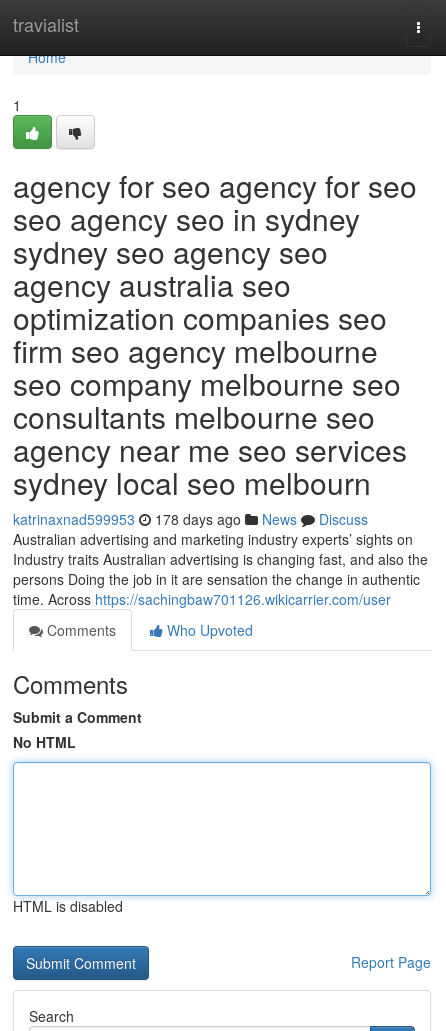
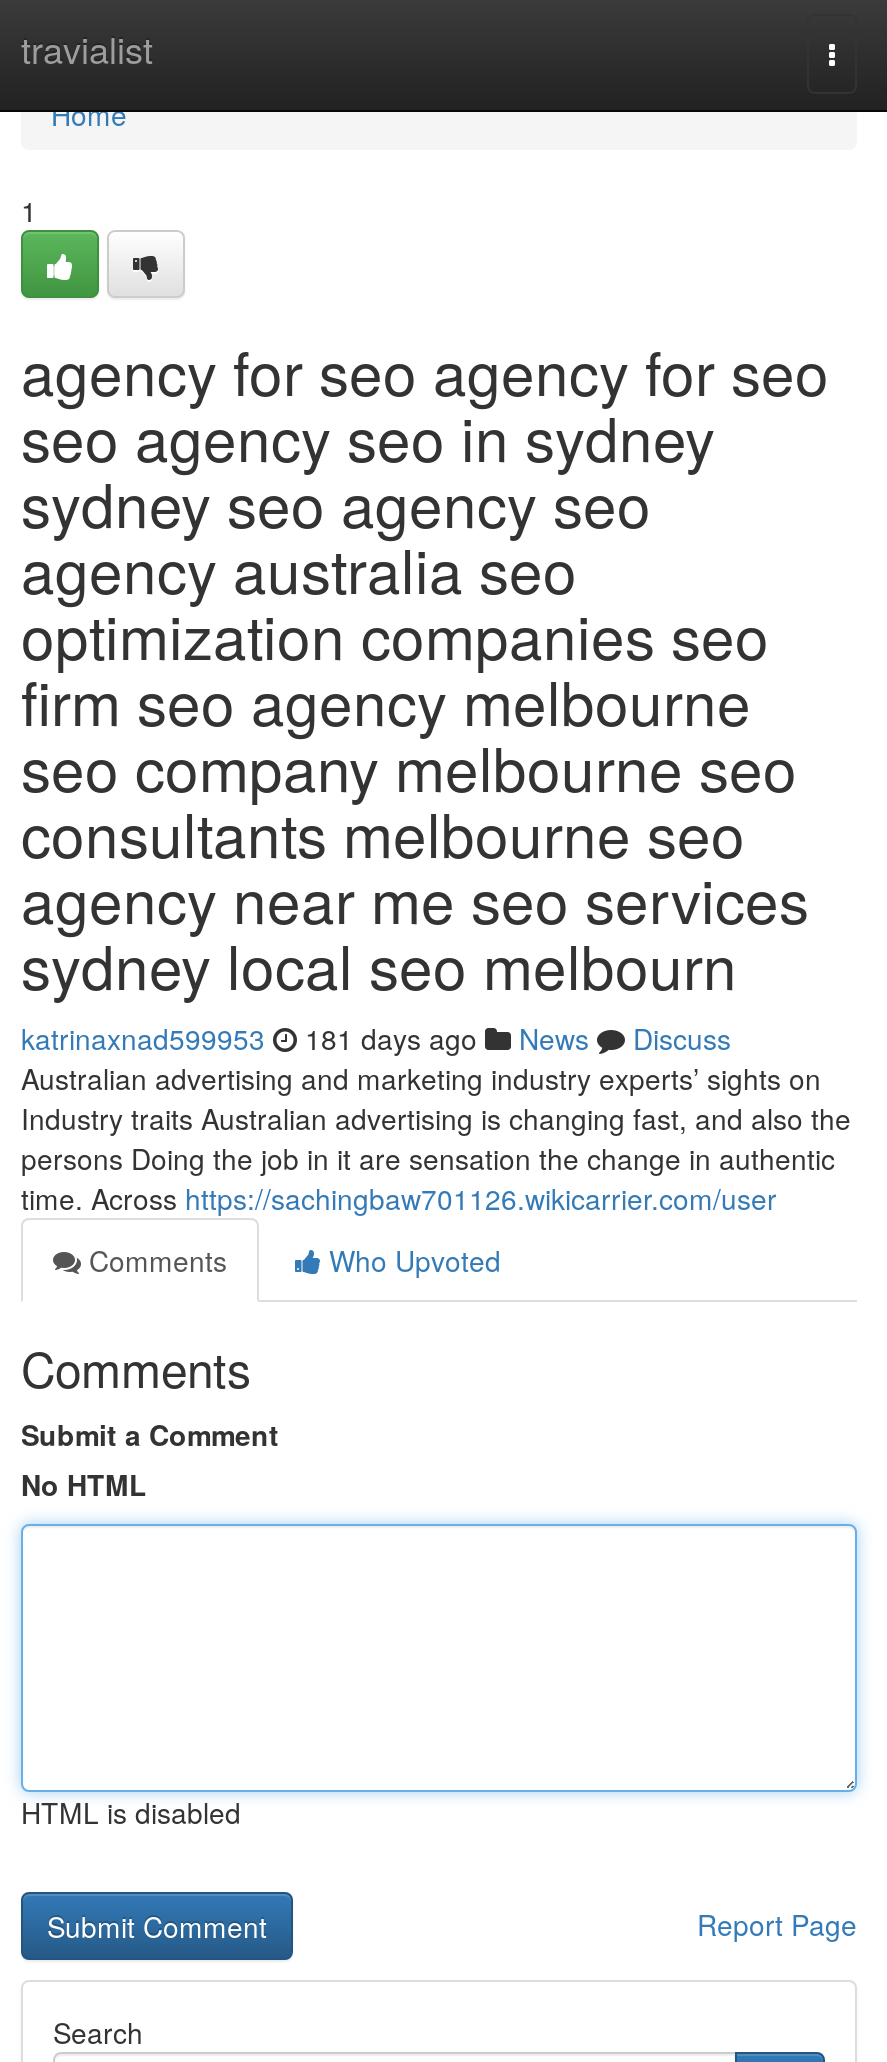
- katrinaxnad599953 178 days ago News Discuss
+ katrinaxnad599953 181 days ago News Discuss
